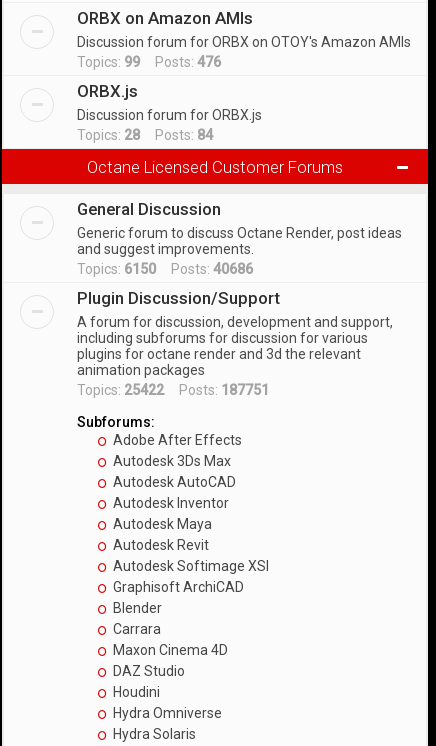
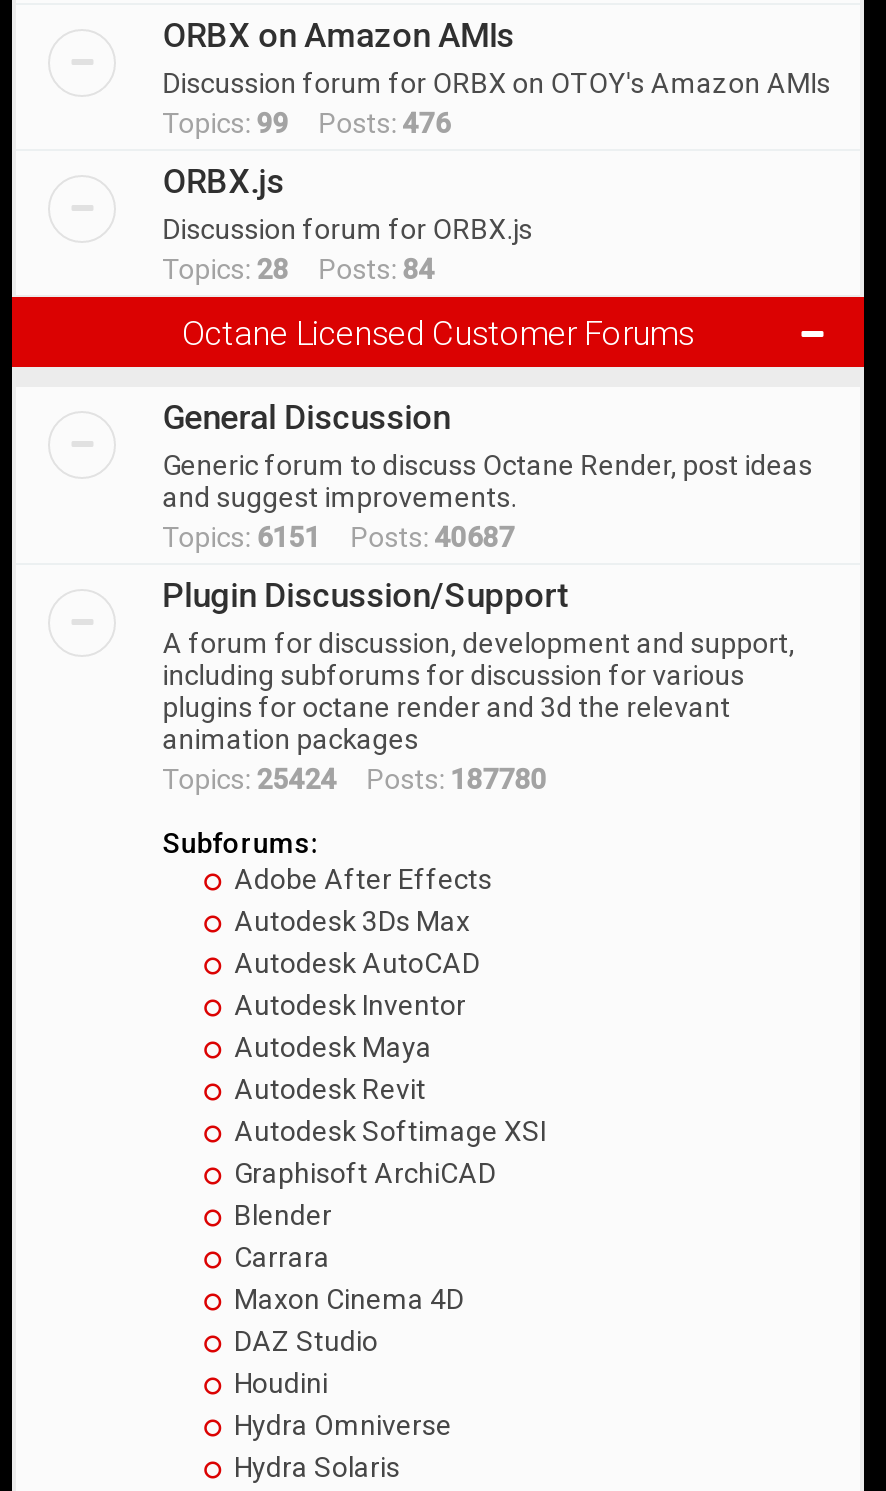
- Topics: 6150 Posts: 40686
+ Topics: 6151 Posts: 40687

- Topics: 25422 Posts: 187751
+ Topics: 25424 Posts: 187780
